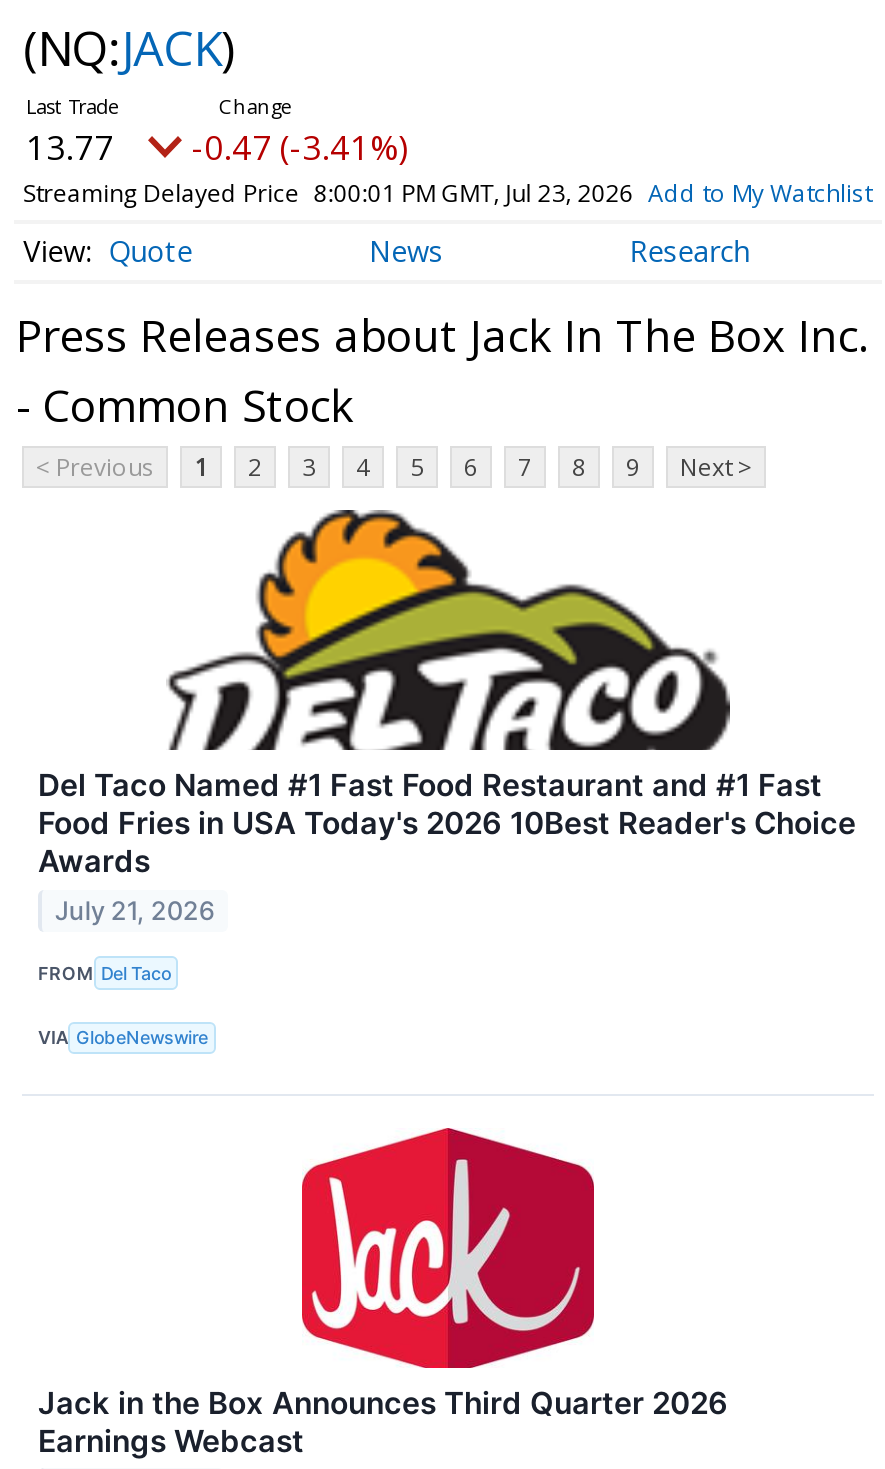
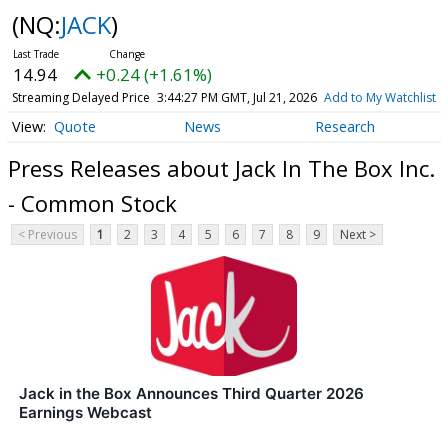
- 13.77
+ 14.94

- -0.47 (-3.41%)
+ +0.24 (+1.61%)

- Streaming Delayed Price 8:00:01 PM GMT, Jul 23, 2026 Add to My Watchlist
+ Streaming Delayed Price 3:44:27 PM GMT, Jul 21, 2026 Add to My Watchlist

- [image]
- Del Taco Named #1 Fast Food Restaurant and #1 Fast
- Food Fries in USA Today's 2026 10Best Reader's Choice
- Awards
- July 21, 2026
- FROM Del Taco
- VIA GlobeNewswire
